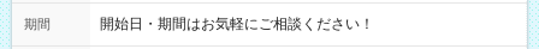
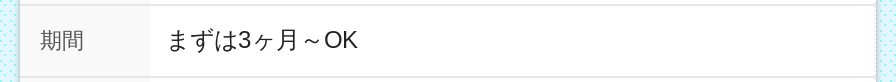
- 開始日・期間はお気軽にご相談ください！
+ まずは3ヶ月～OK
